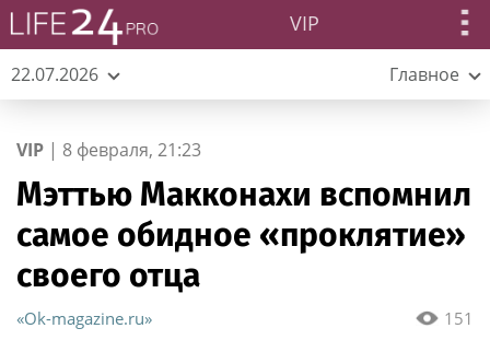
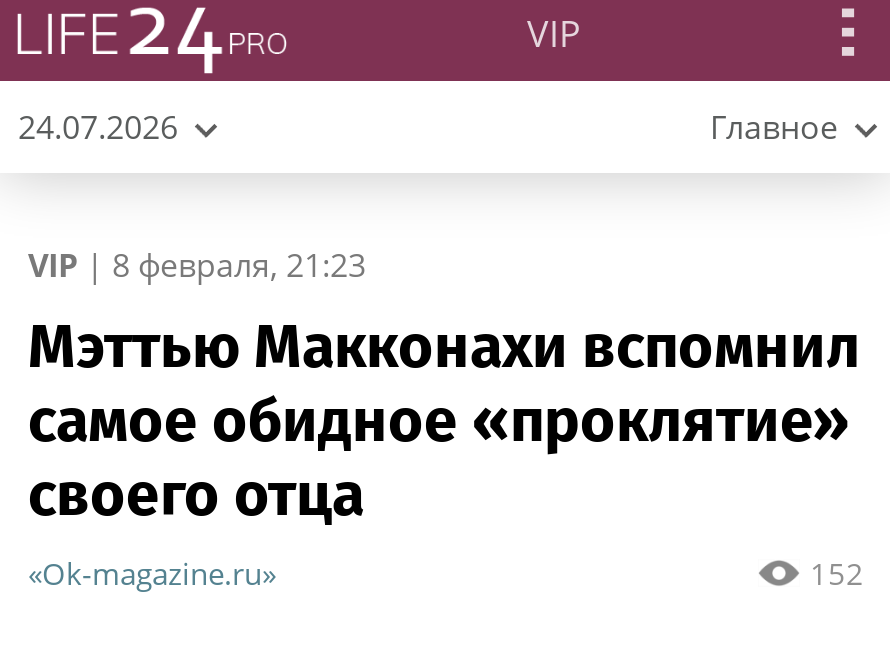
- 22.07.2026
+ 24.07.2026

- 151
+ 152
